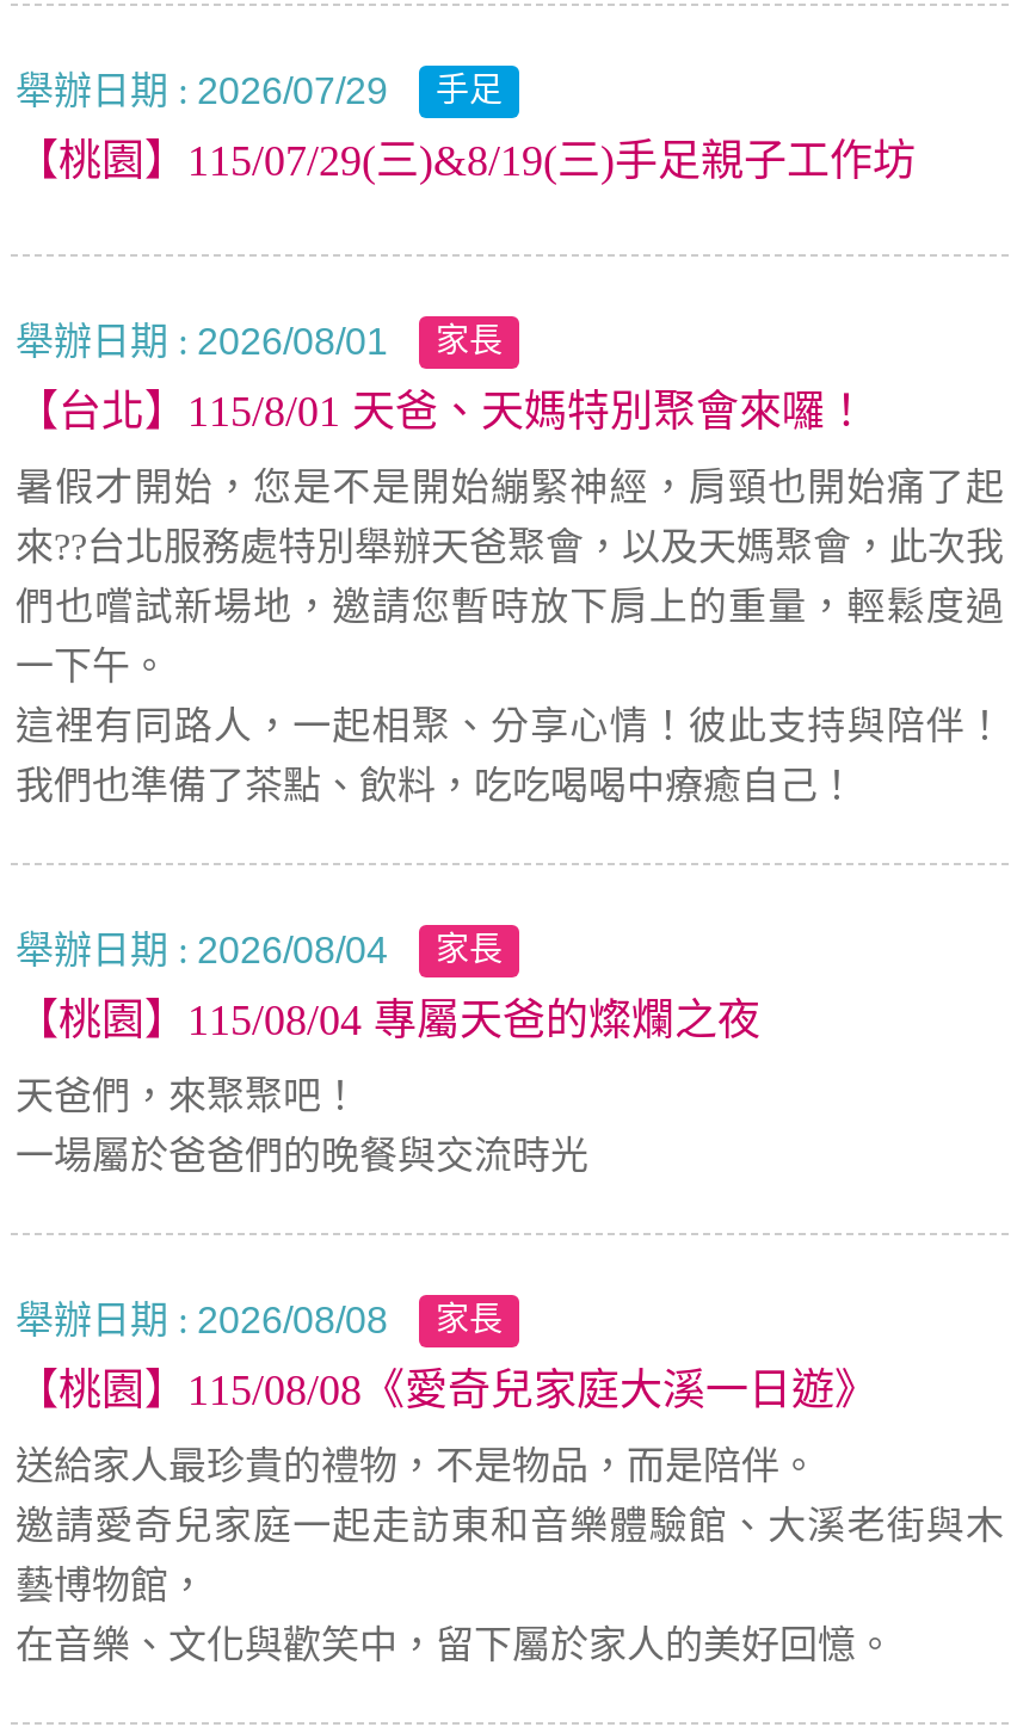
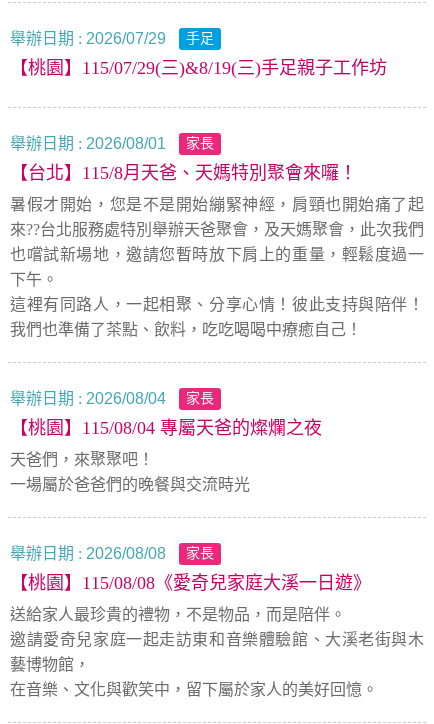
- 【台北】115/8/01 天爸、天媽特別聚會來囉！
+ 【台北】115/8月天爸、天媽特別聚會來囉！

- 來??台北服務處特別舉辦天爸聚會，以及天媽聚會，此次我
+ 來??台北服務處特別舉辦天爸聚會，及天媽聚會，此次我們

- 們也嚐試新場地，邀請您暫時放下肩上的重量，輕鬆度過
+ 也嚐試新場地，邀請您暫時放下肩上的重量，輕鬆度過一

- 一下午。
+ 下午。
